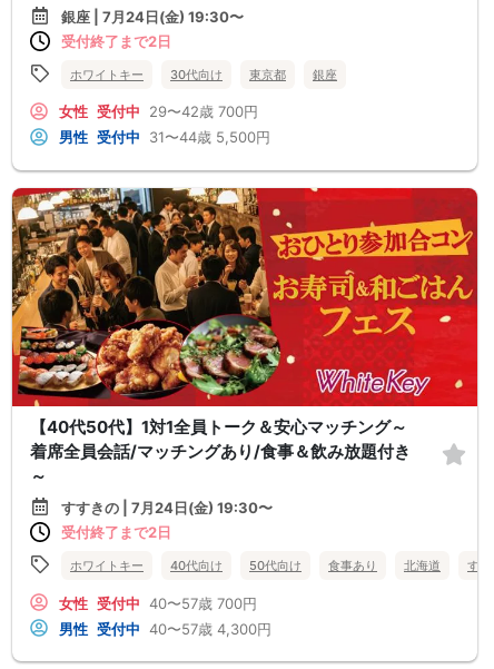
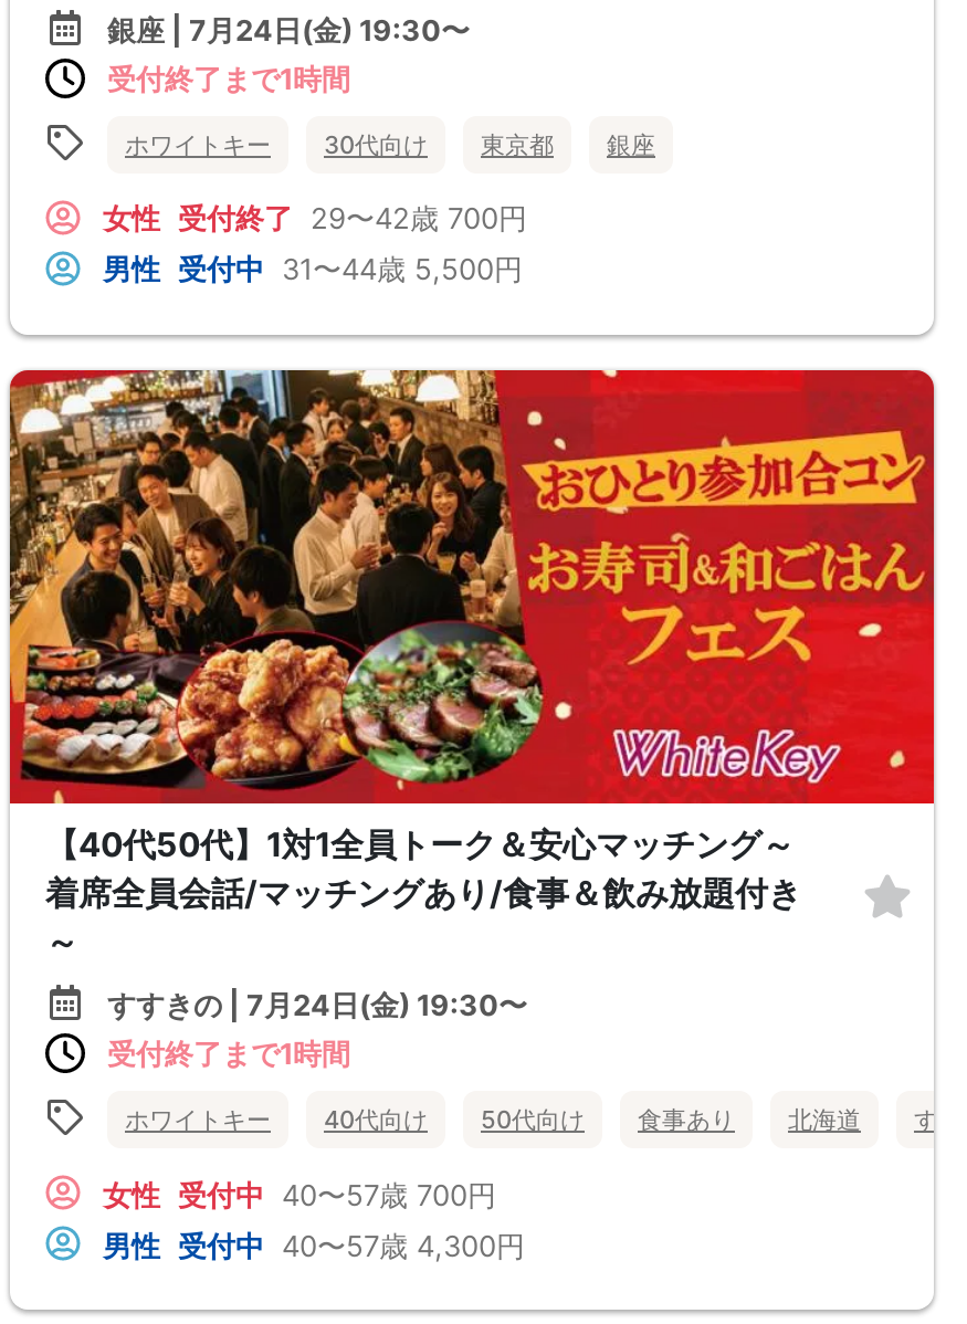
- 受付終了まで2日
+ 受付終了まで1時間

- 女性 受付中 29〜42歳 700円
+ 女性 受付終了 29〜42歳 700円

- 受付終了まで2日
+ 受付終了まで1時間
